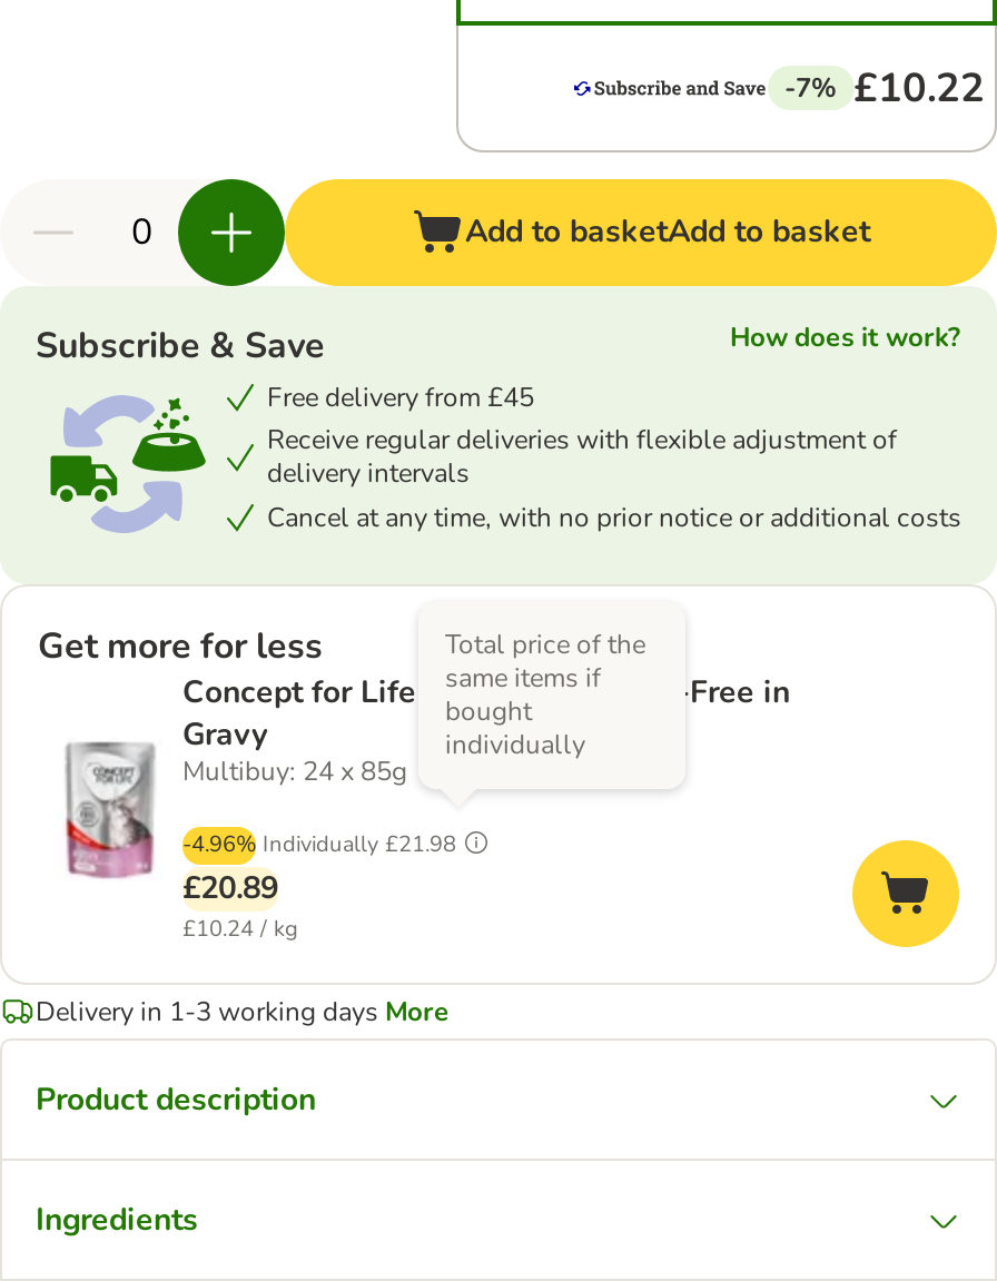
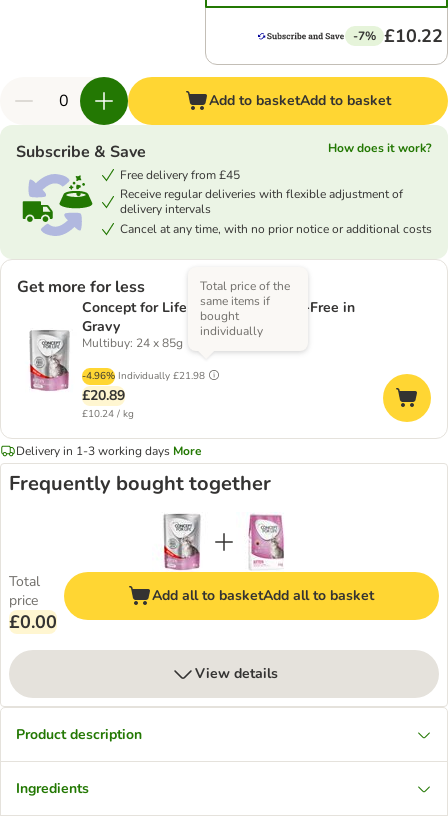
+ Frequently bought together

+ Total
+ price
+ £0.00

+ [image]
+ Add all to basketAdd all to basket

+ View details
